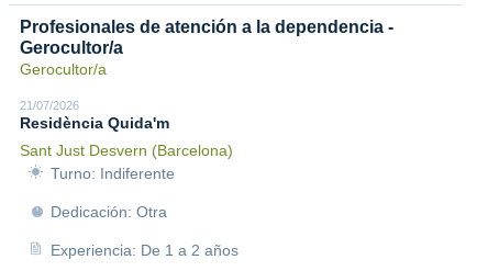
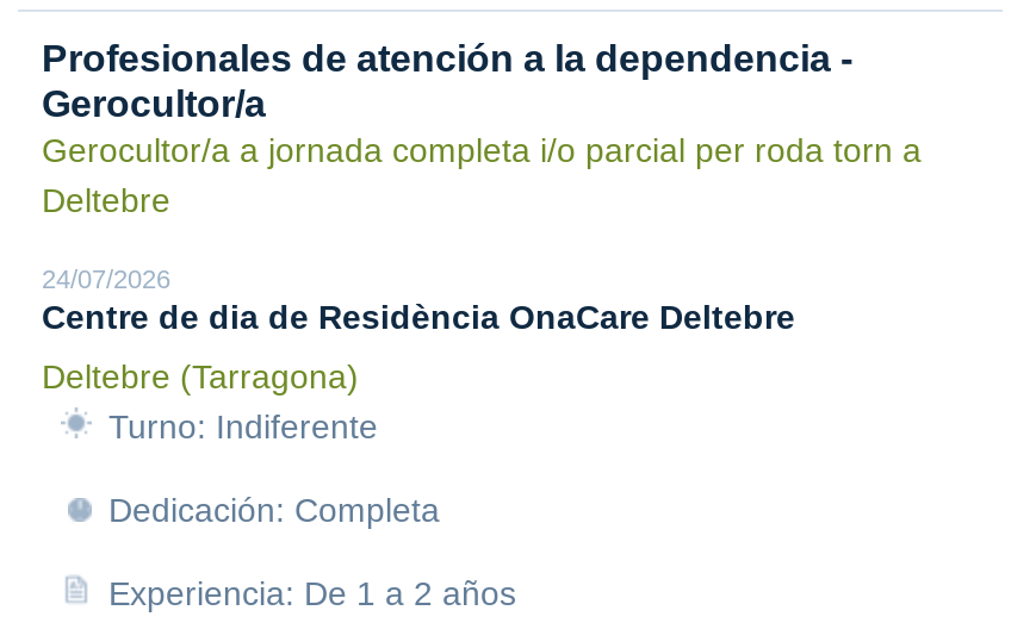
- Gerocultor/a
+ Gerocultor/a a jornada completa i/o parcial per roda torn a
+ Deltebre

- 21/07/2026
- Residència Quida'm
+ 24/07/2026
+ Centre de dia de Residència OnaCare Deltebre

- Sant Just Desvern (Barcelona)
+ Deltebre (Tarragona)

- Dedicación: Otra
+ Dedicación: Completa
